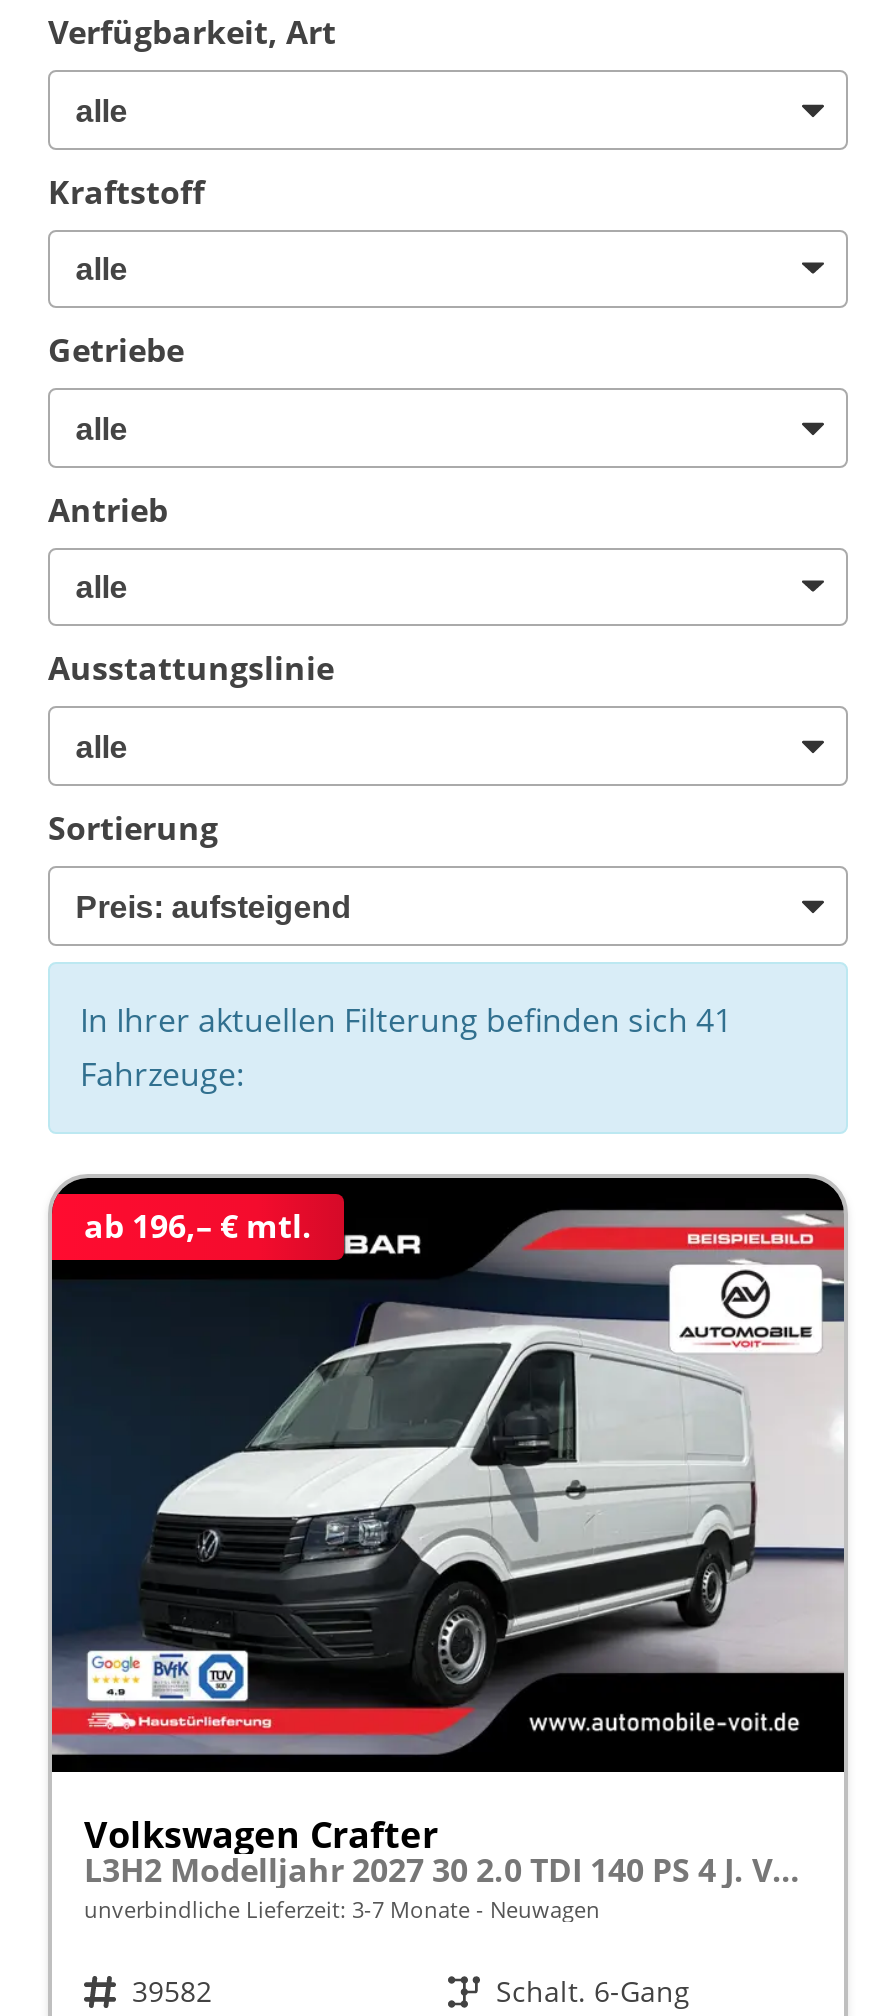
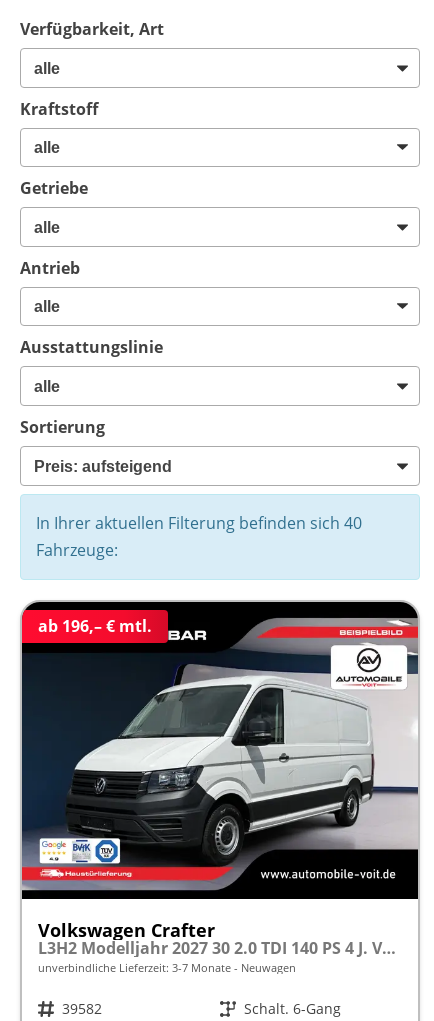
- In Ihrer aktuellen Filterung befinden sich 41
+ In Ihrer aktuellen Filterung befinden sich 40
